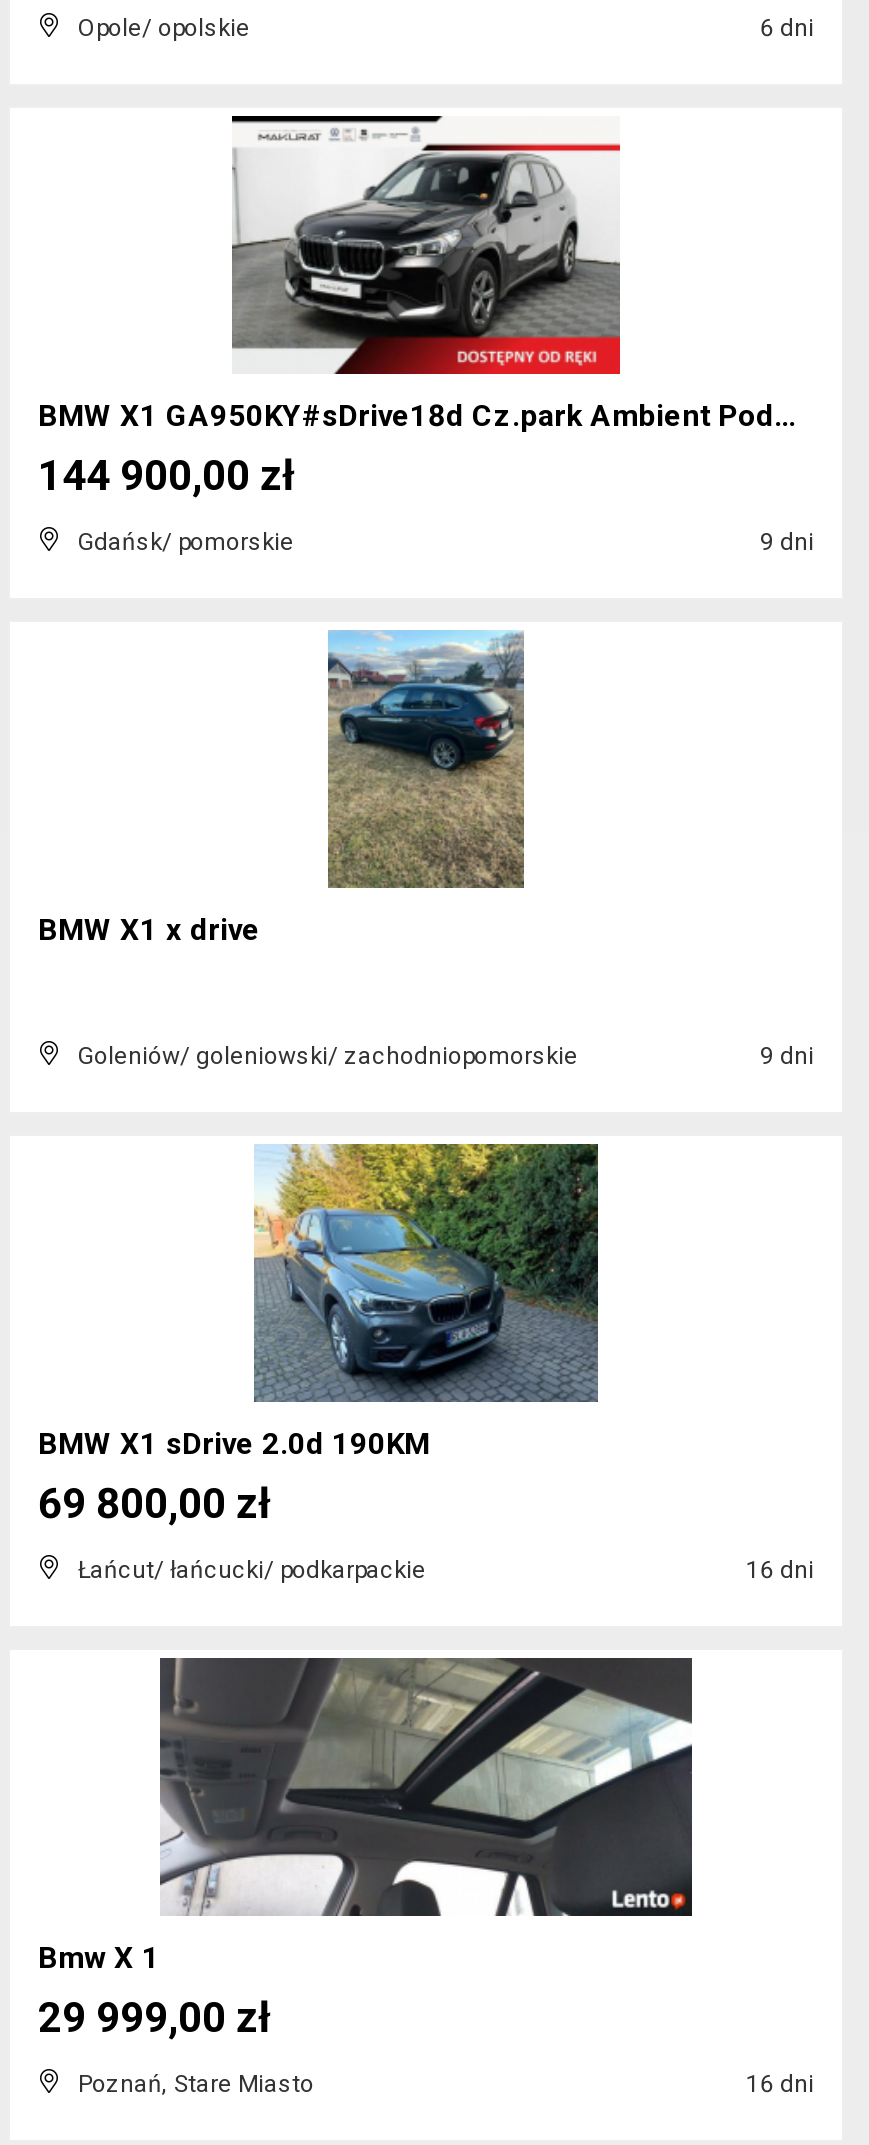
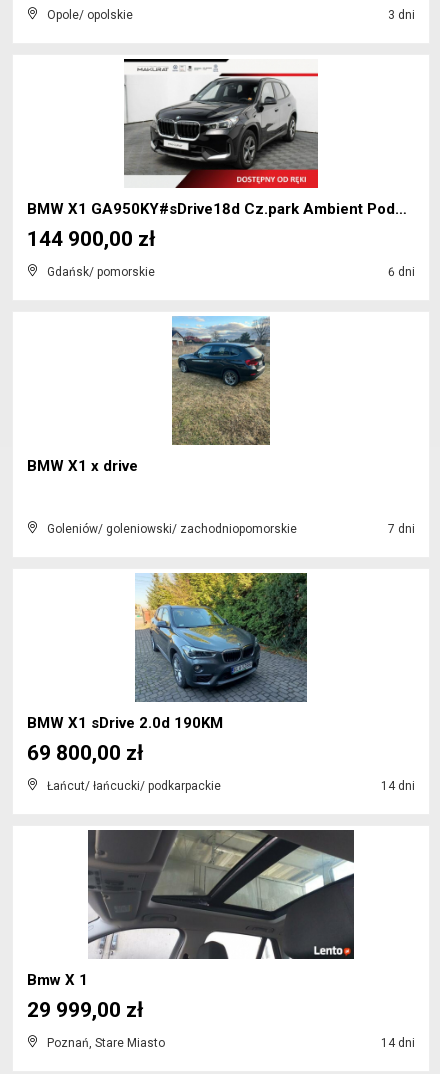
- 6 dni
+ 3 dni

- 9 dni
+ 6 dni

- 9 dni
+ 7 dni

- 16 dni
+ 14 dni

- 16 dni
+ 14 dni
